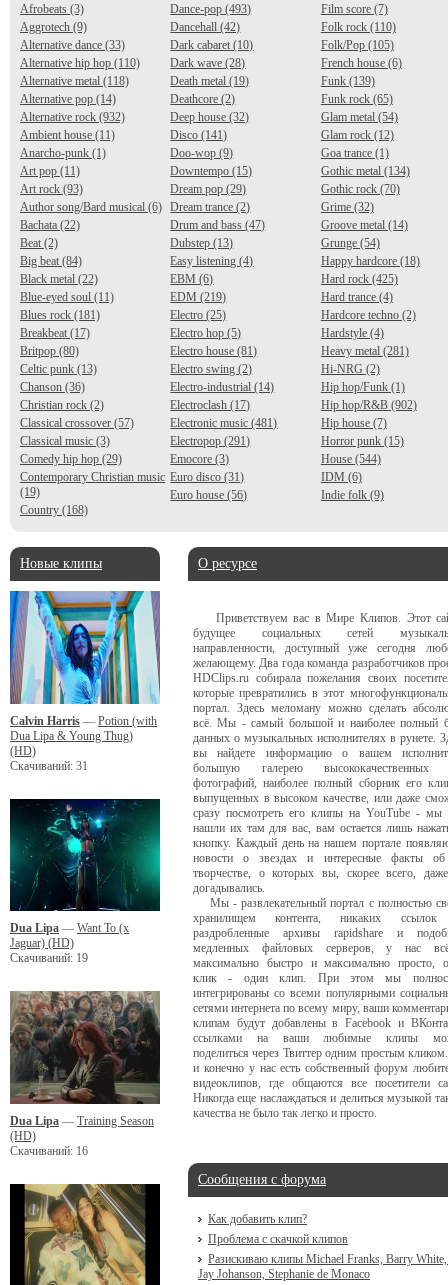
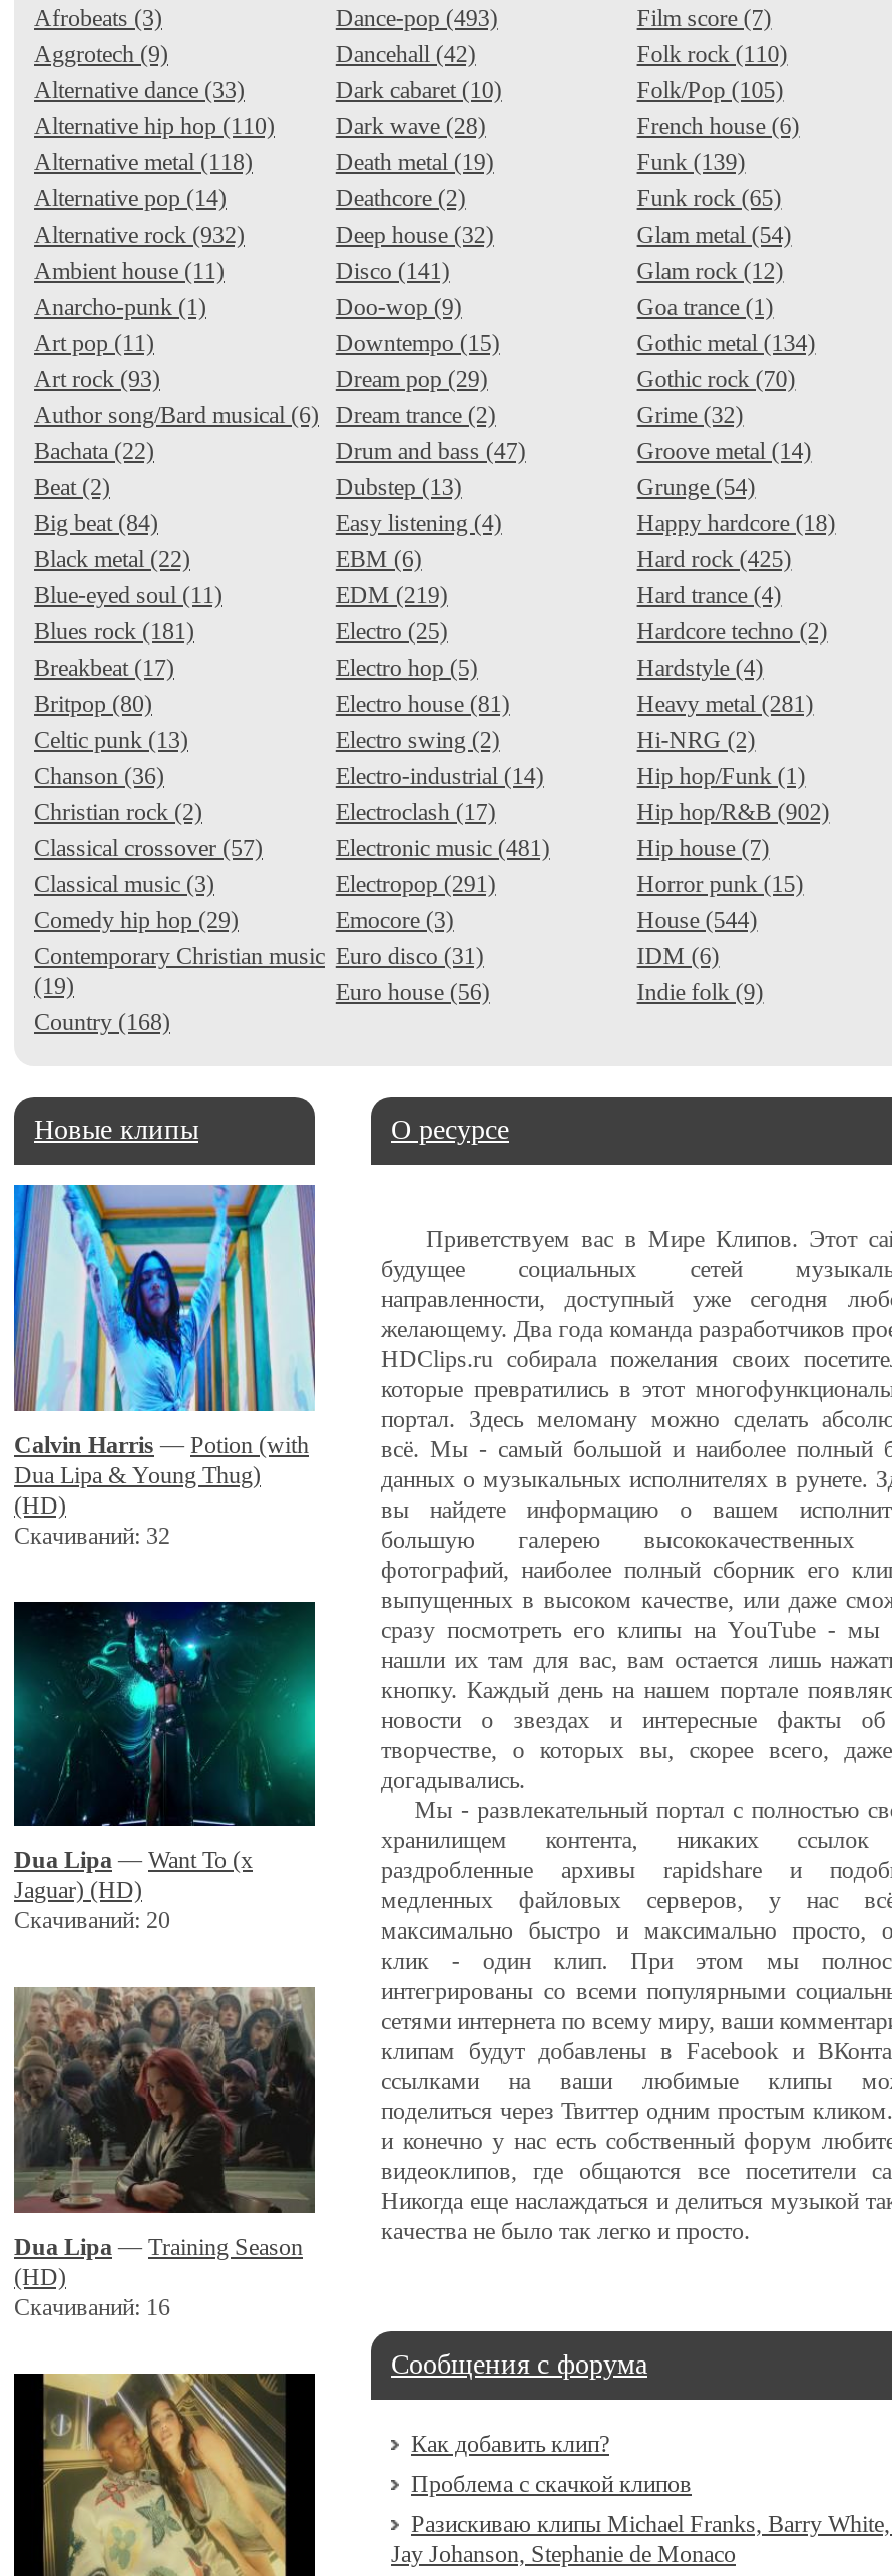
- Скачиваний: 31
+ Скачиваний: 32

- Скачиваний: 19
+ Скачиваний: 20
